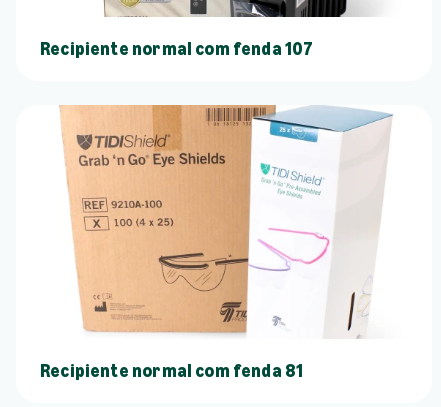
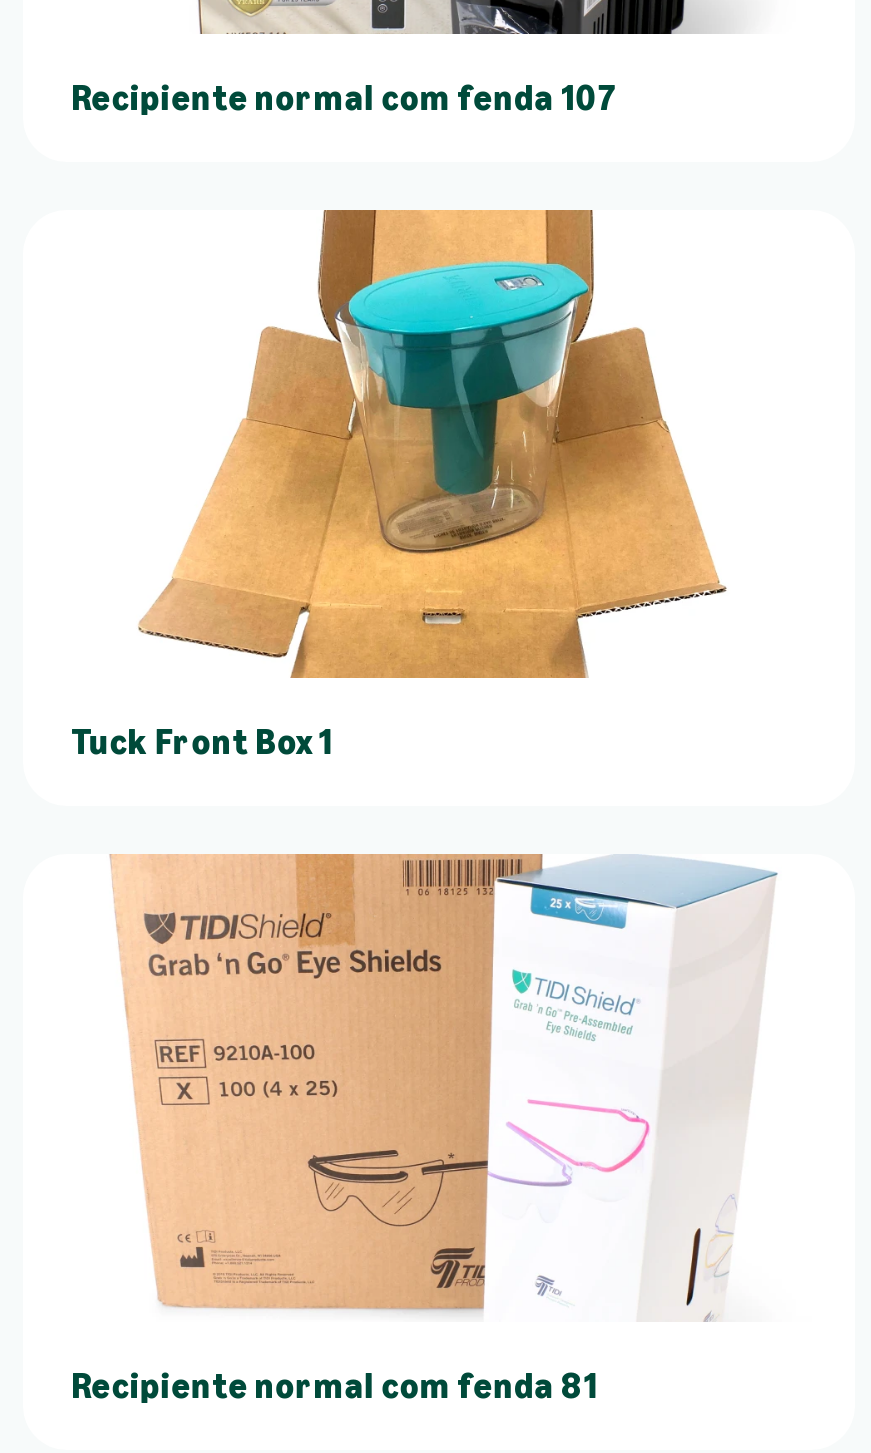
+ [image]
+ Tuck Front Box 1
